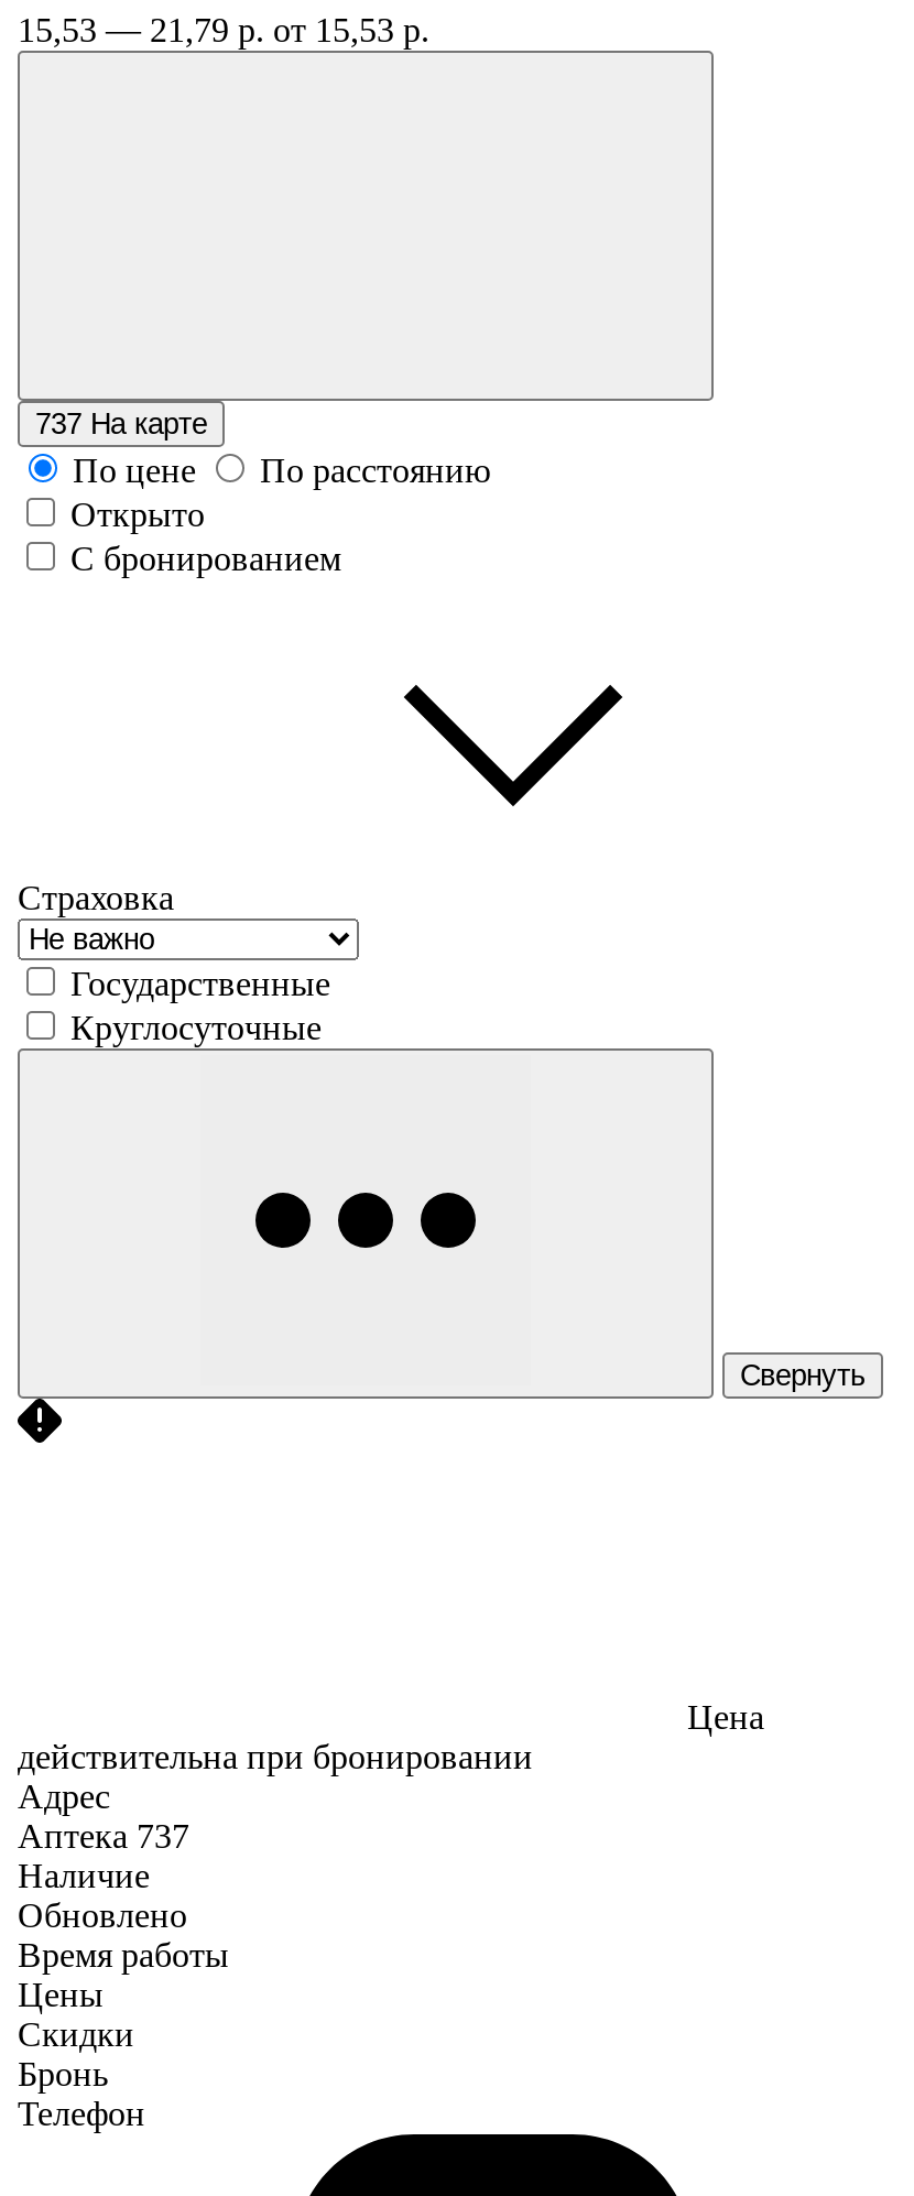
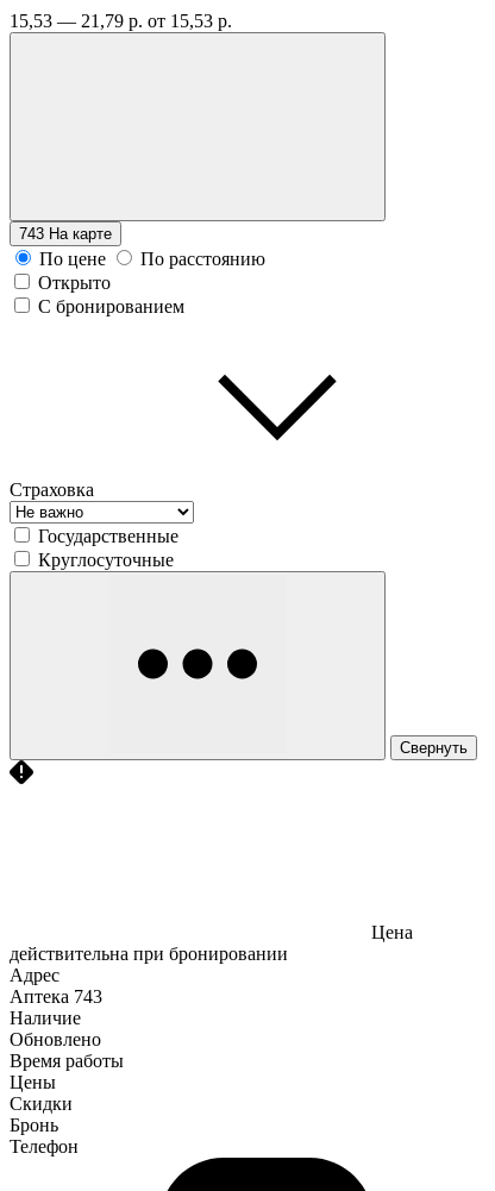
- 737 На карте
+ 743 На карте

- Аптека 737
+ Аптека 743
